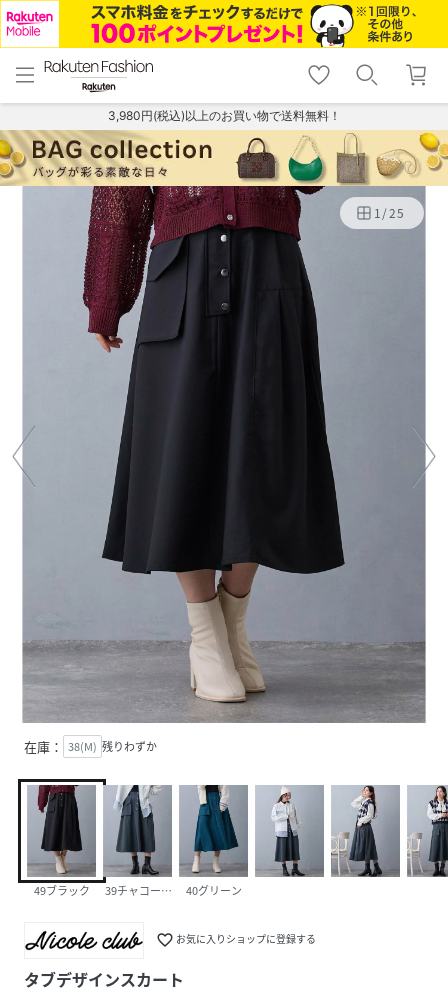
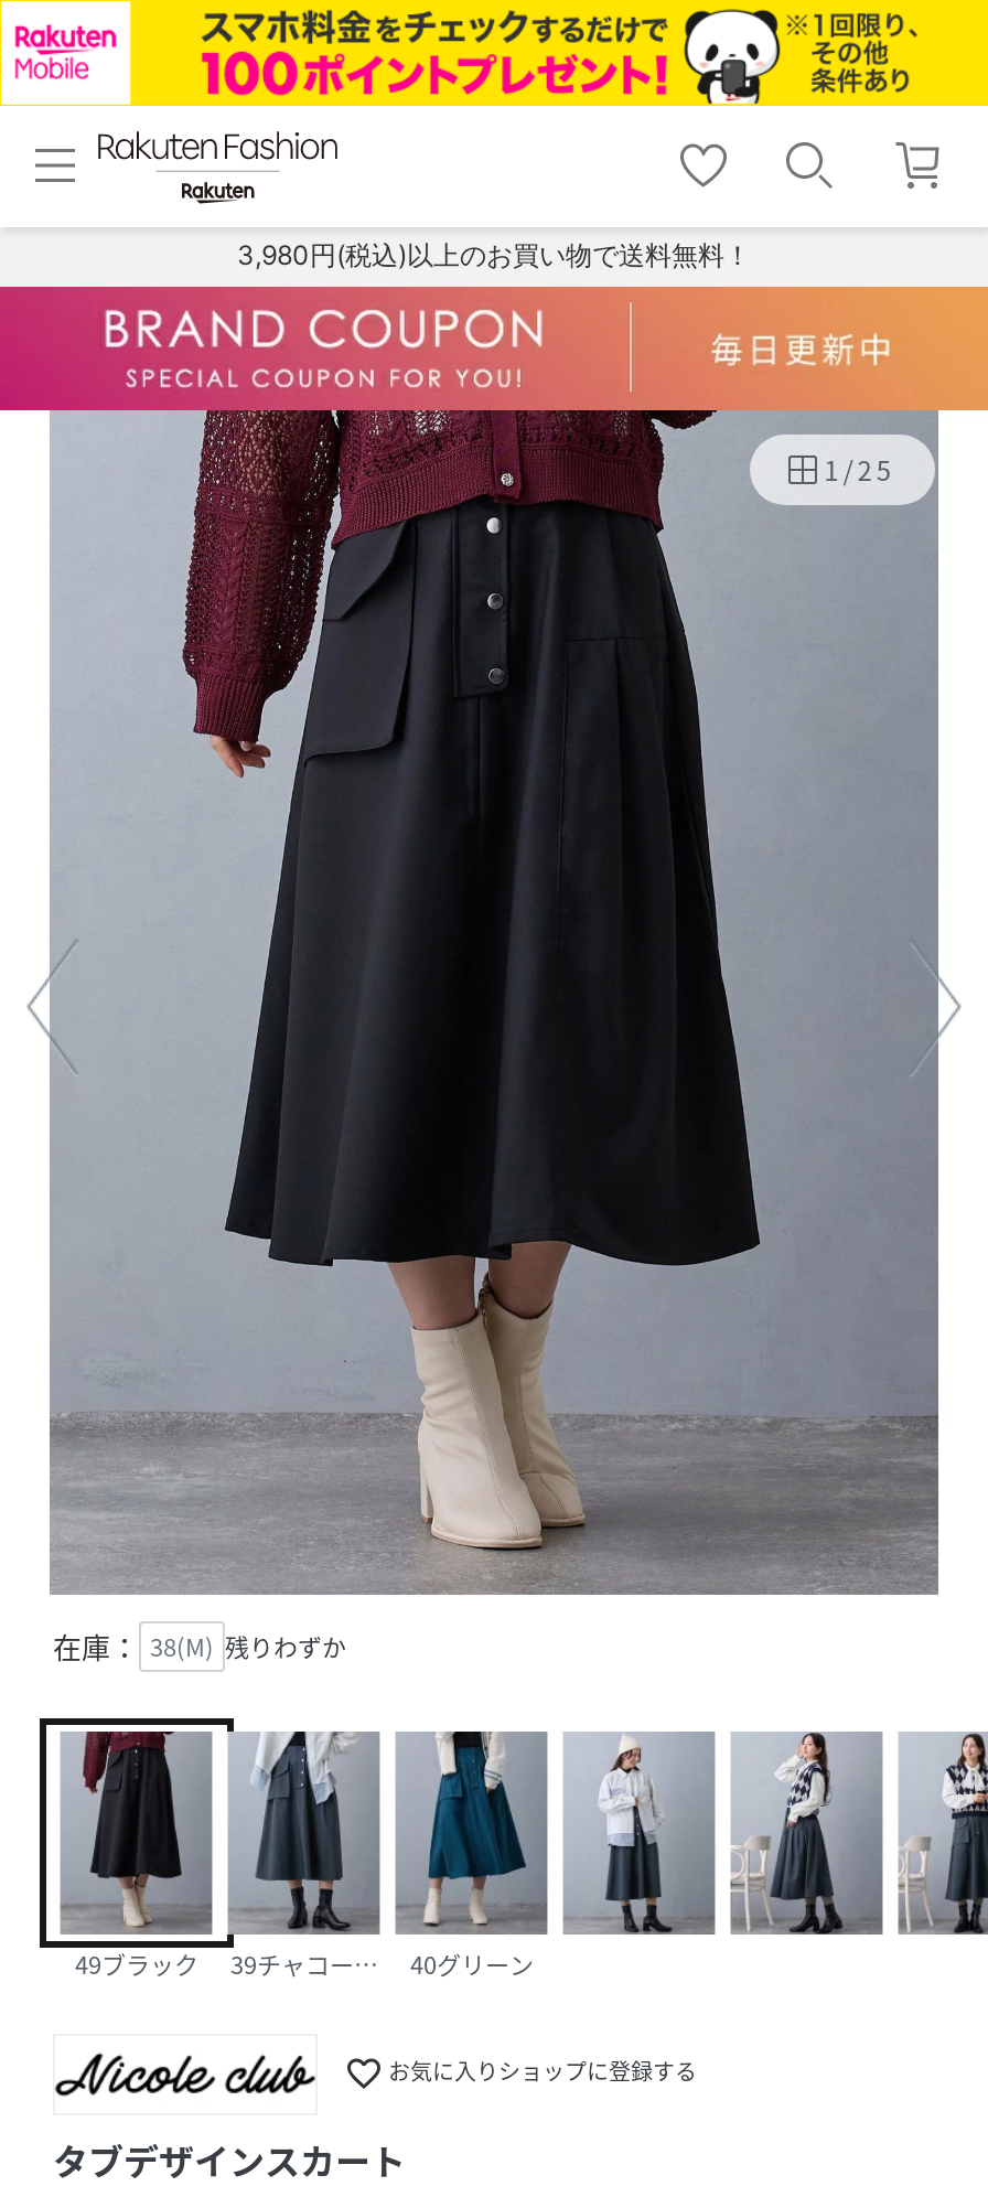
- [image]
+ [image]
